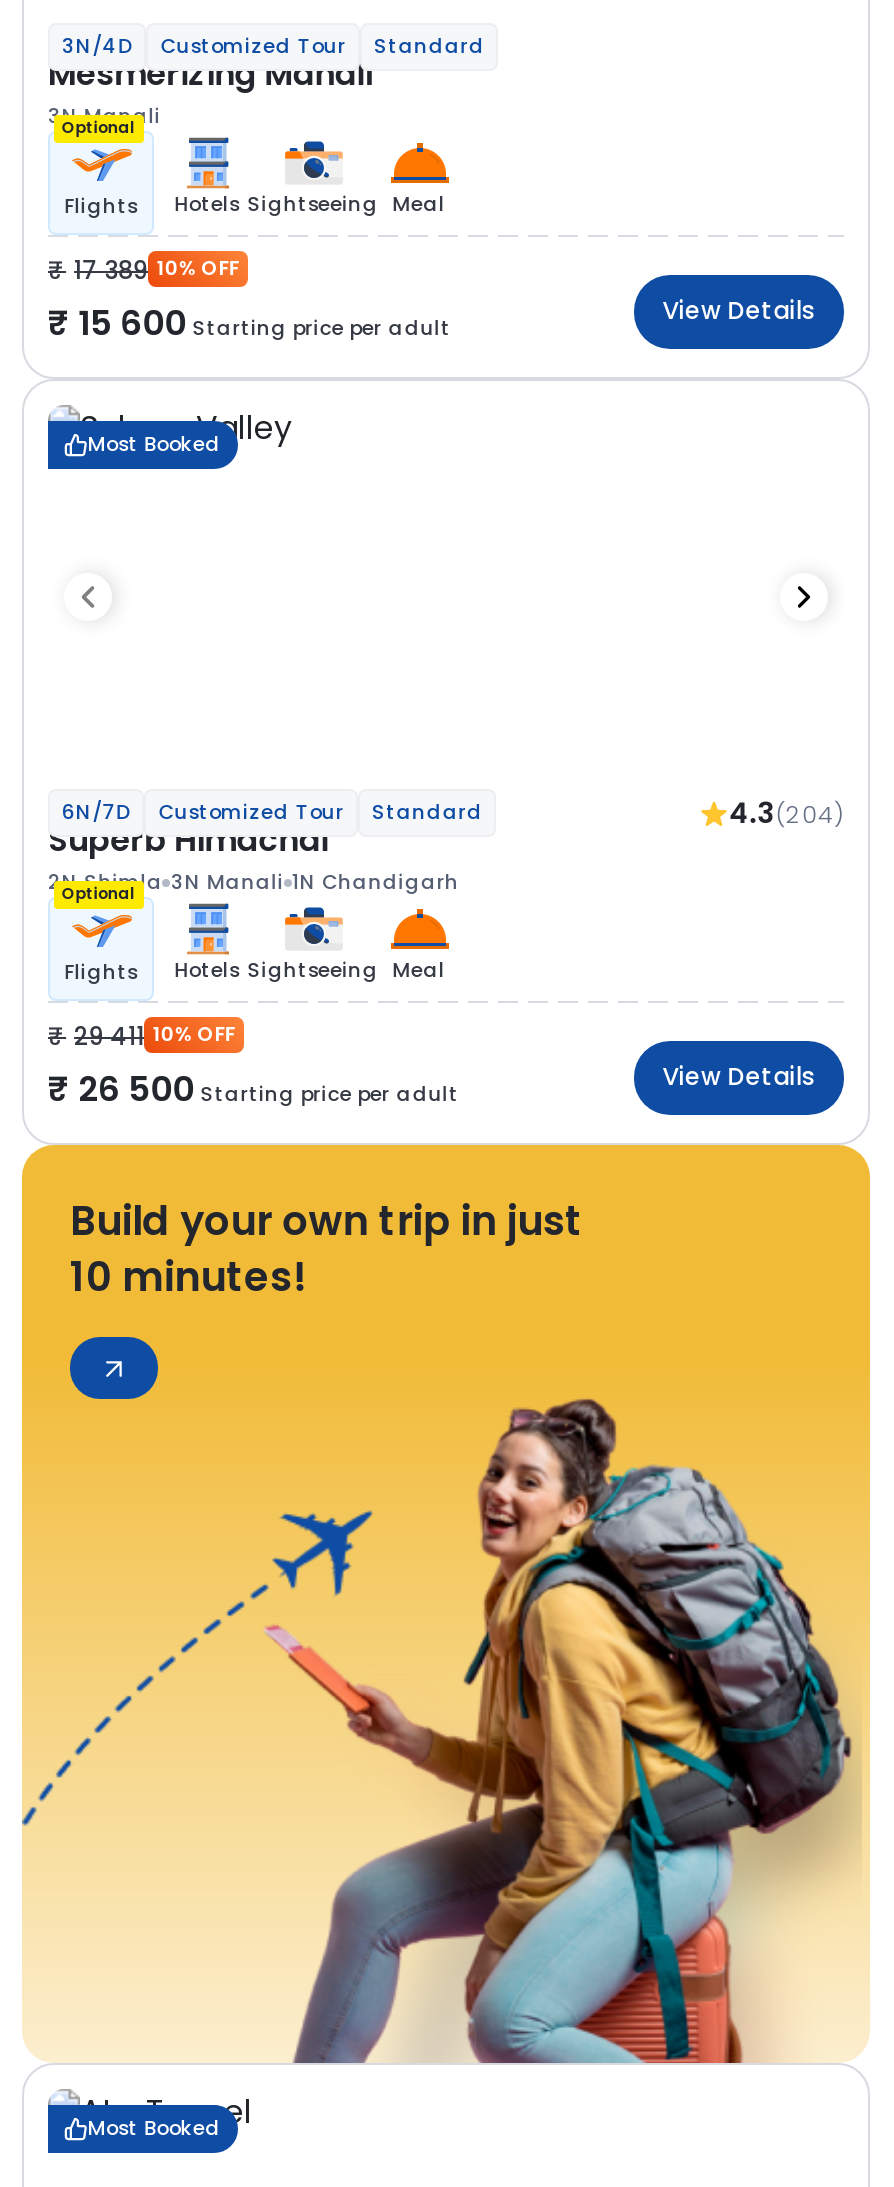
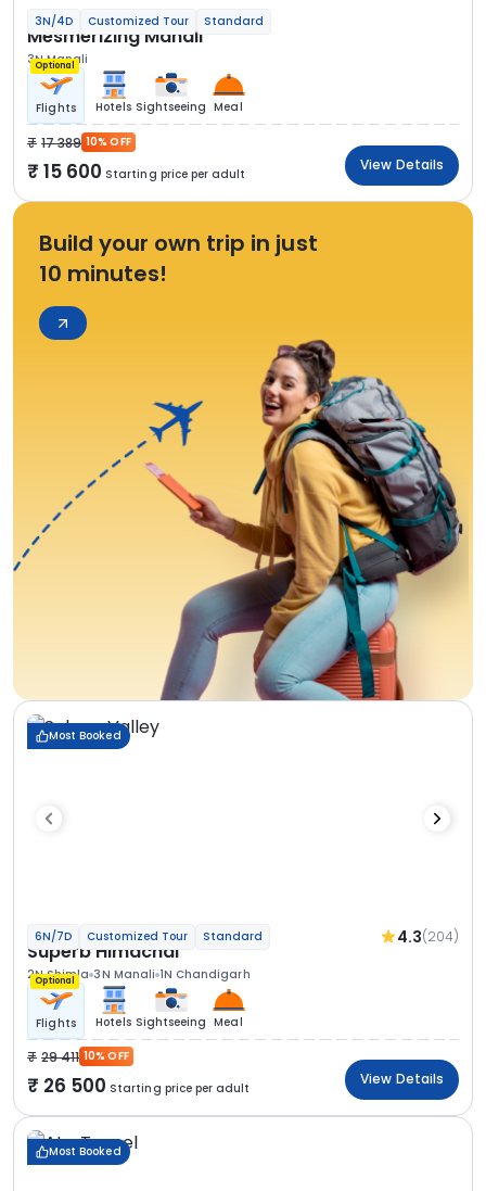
moved down: Most Booked | 6N/7D | Customized Tour | ... | 26 500 Starting price per adult | View Details

moved up: [image] | Build your own trip in just | 10 minutes!
